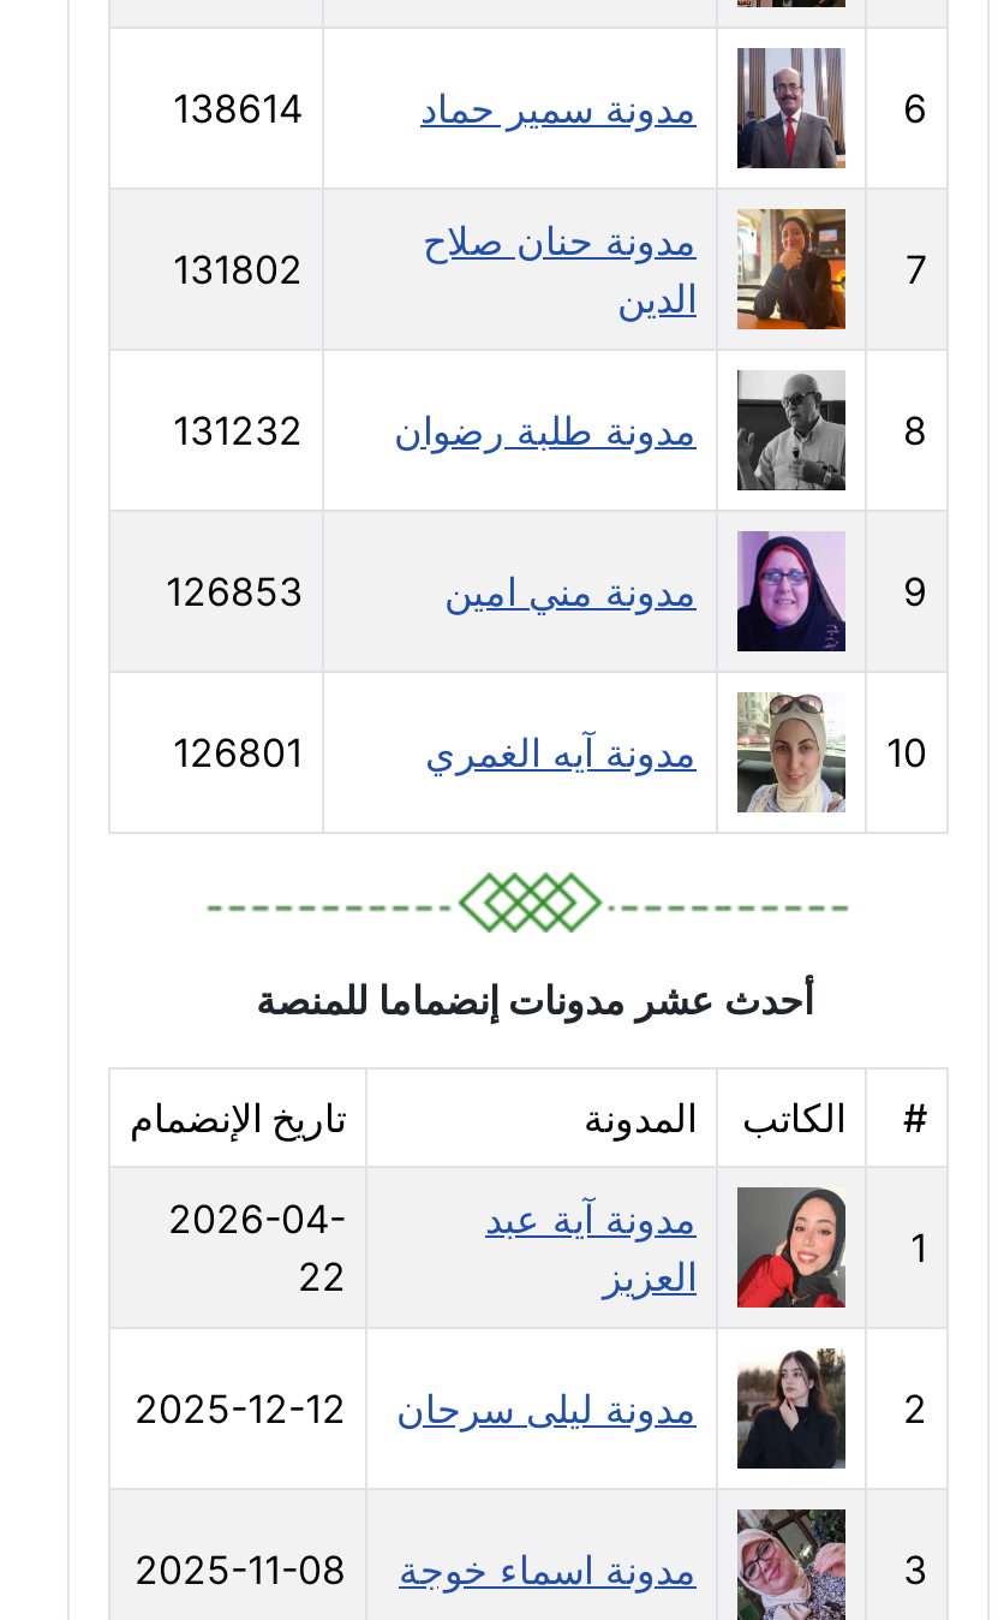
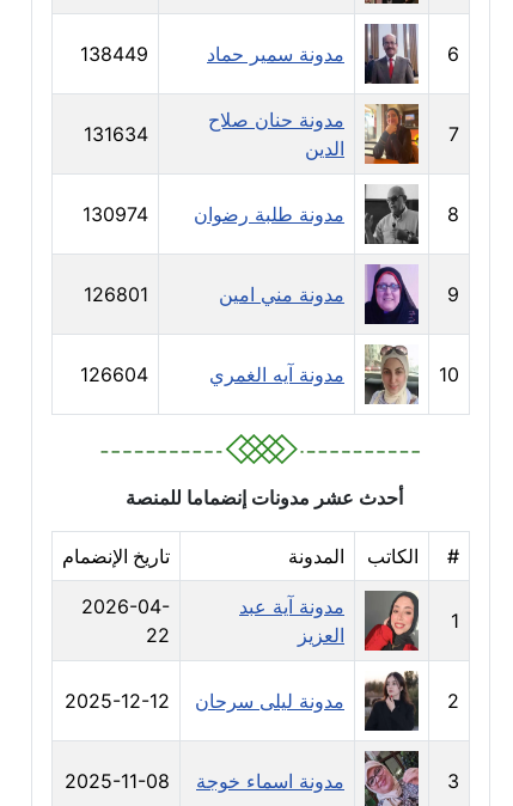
- 138614
+ 138449

- 131802
+ 131634

- 131232
+ 130974

- 126853
+ 126801

- 126801
+ 126604
